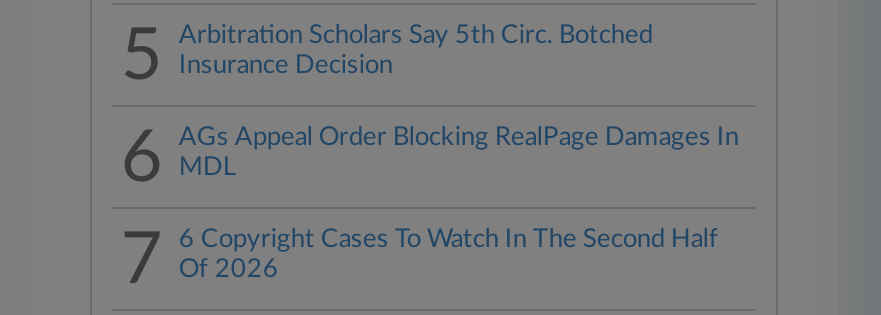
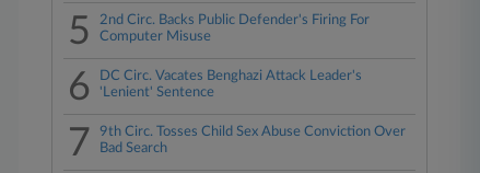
- Arbitration Scholars Say 5th Circ. Botched
- Insurance Decision
+ 2nd Circ. Backs Public Defender's Firing For
+ Computer Misuse

- AGs Appeal Order Blocking RealPage Damages In
- MDL
+ DC Circ. Vacates Benghazi Attack Leader's
+ 'Lenient' Sentence

- 6 Copyright Cases To Watch In The Second Half
- Of 2026
+ 9th Circ. Tosses Child Sex Abuse Conviction Over
+ Bad Search
